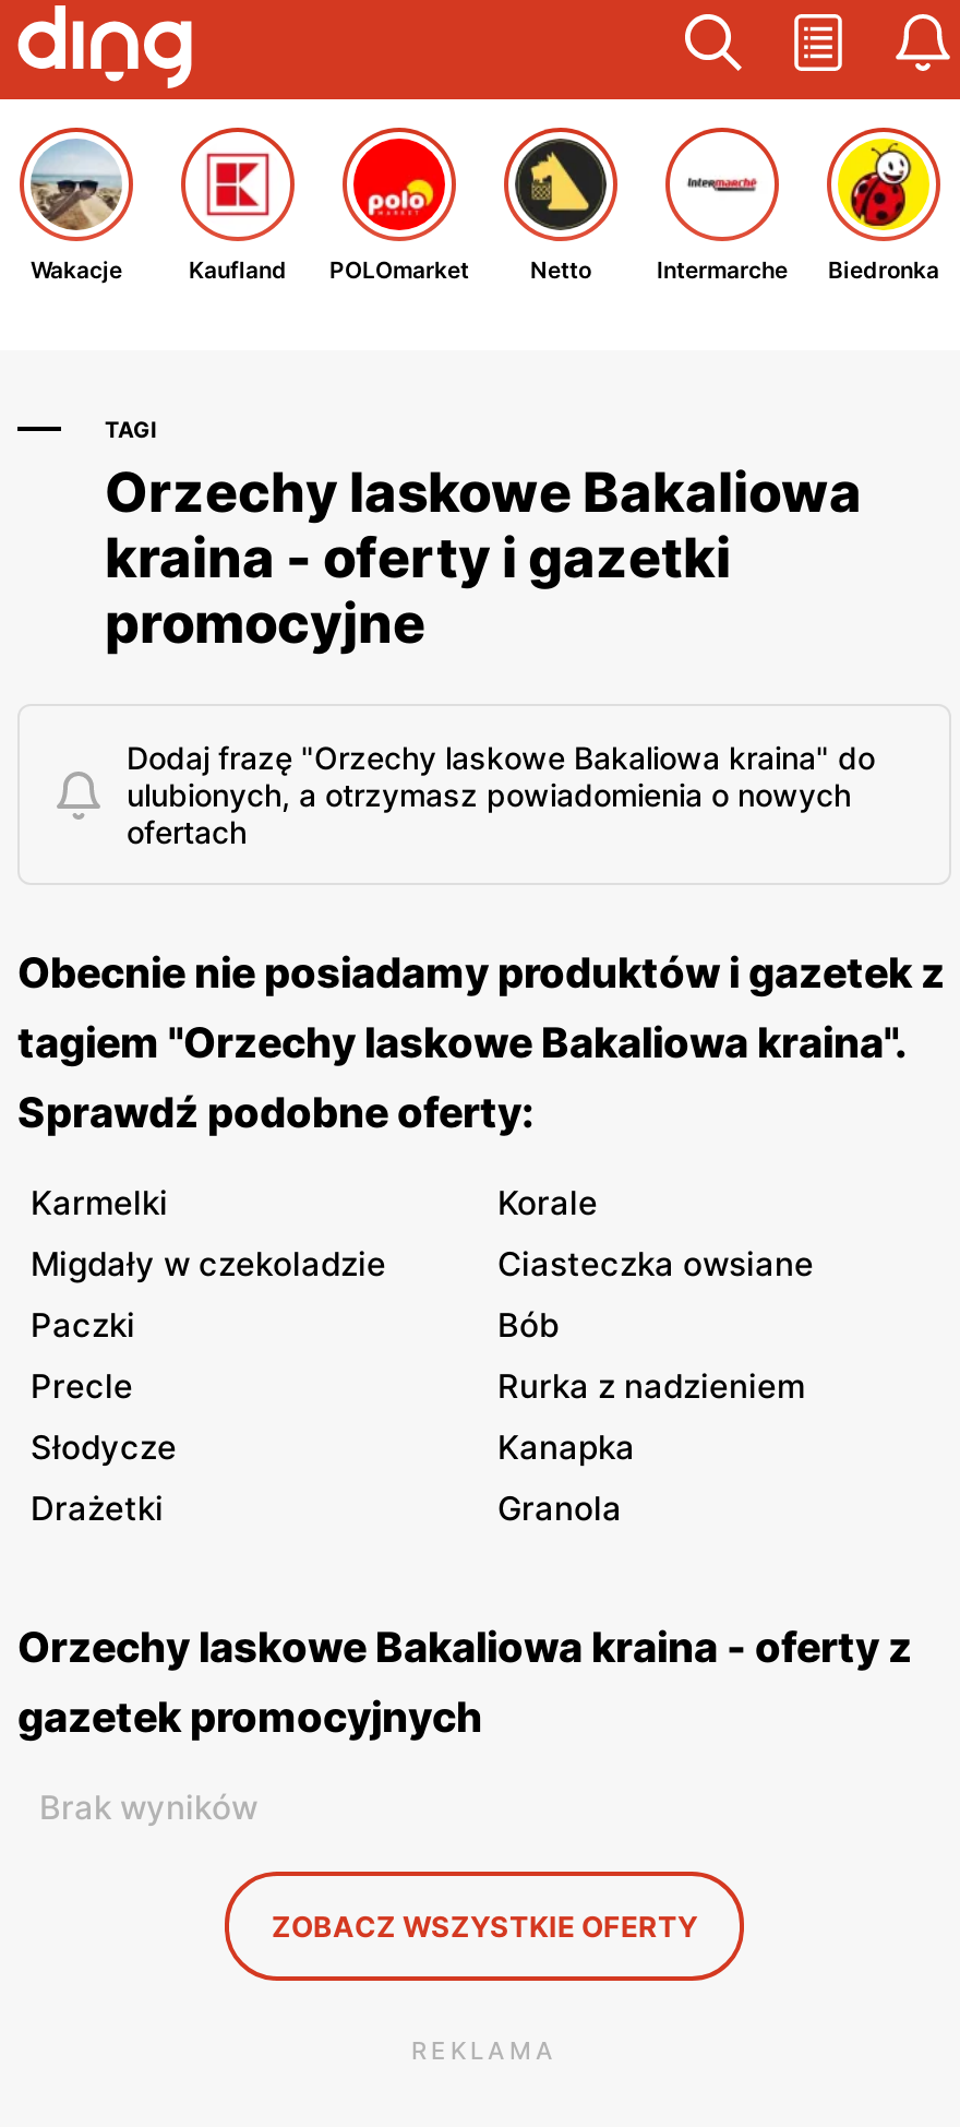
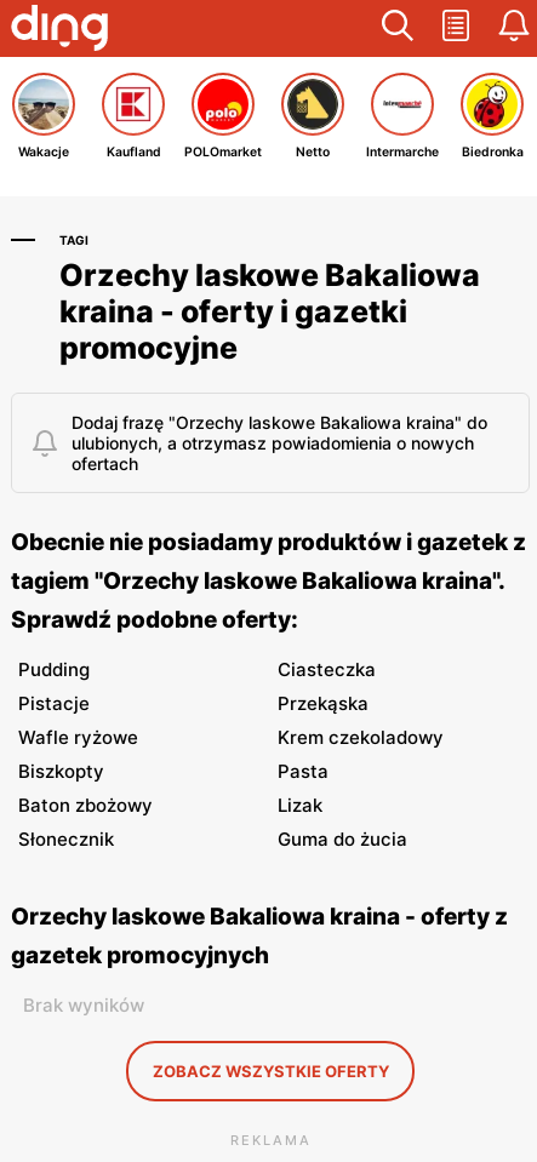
- Karmelki
- Korale
+ Pudding
+ Ciasteczka

- Migdały w czekoladzie
- Ciasteczka owsiane
+ Pistacje
+ Przekąska

- Paczki
- Bób
+ Wafle ryżowe
+ Krem czekoladowy

- Precle
- Rurka z nadzieniem
+ Biszkopty
+ Pasta

- Słodycze
- Kanapka
+ Baton zbożowy
+ Lizak

- Drażetki
- Granola
+ Słonecznik
+ Guma do żucia
